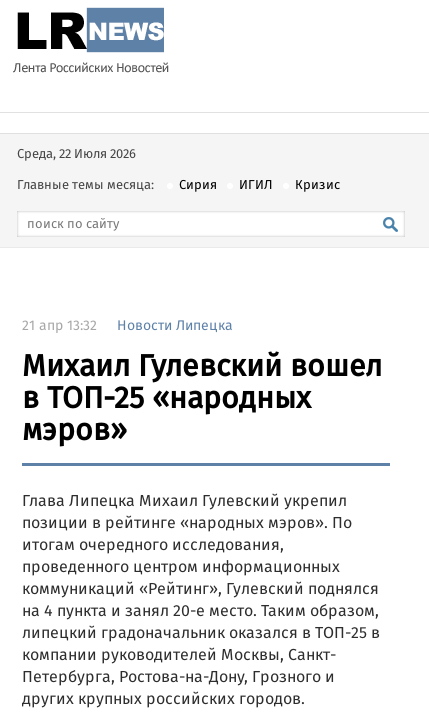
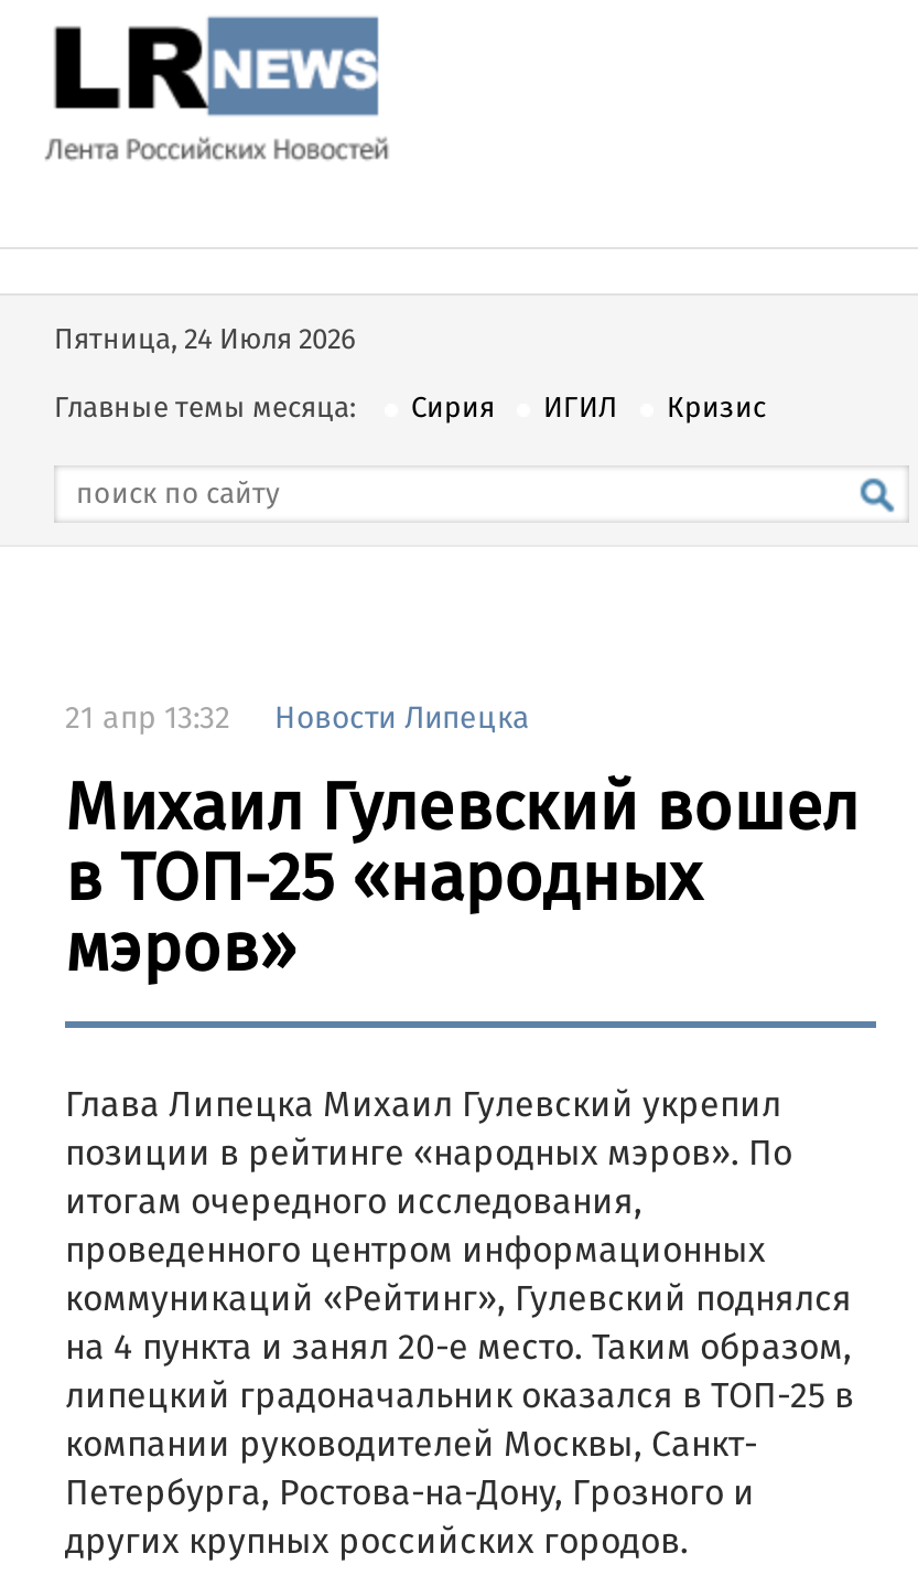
- Среда, 22 Июля 2026
+ Пятница, 24 Июля 2026
